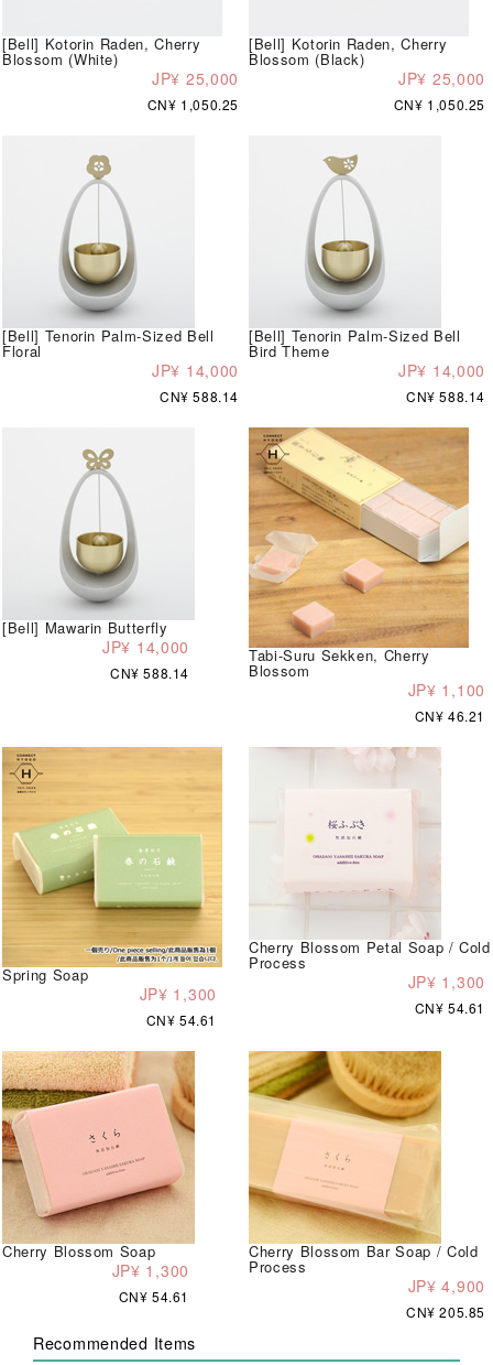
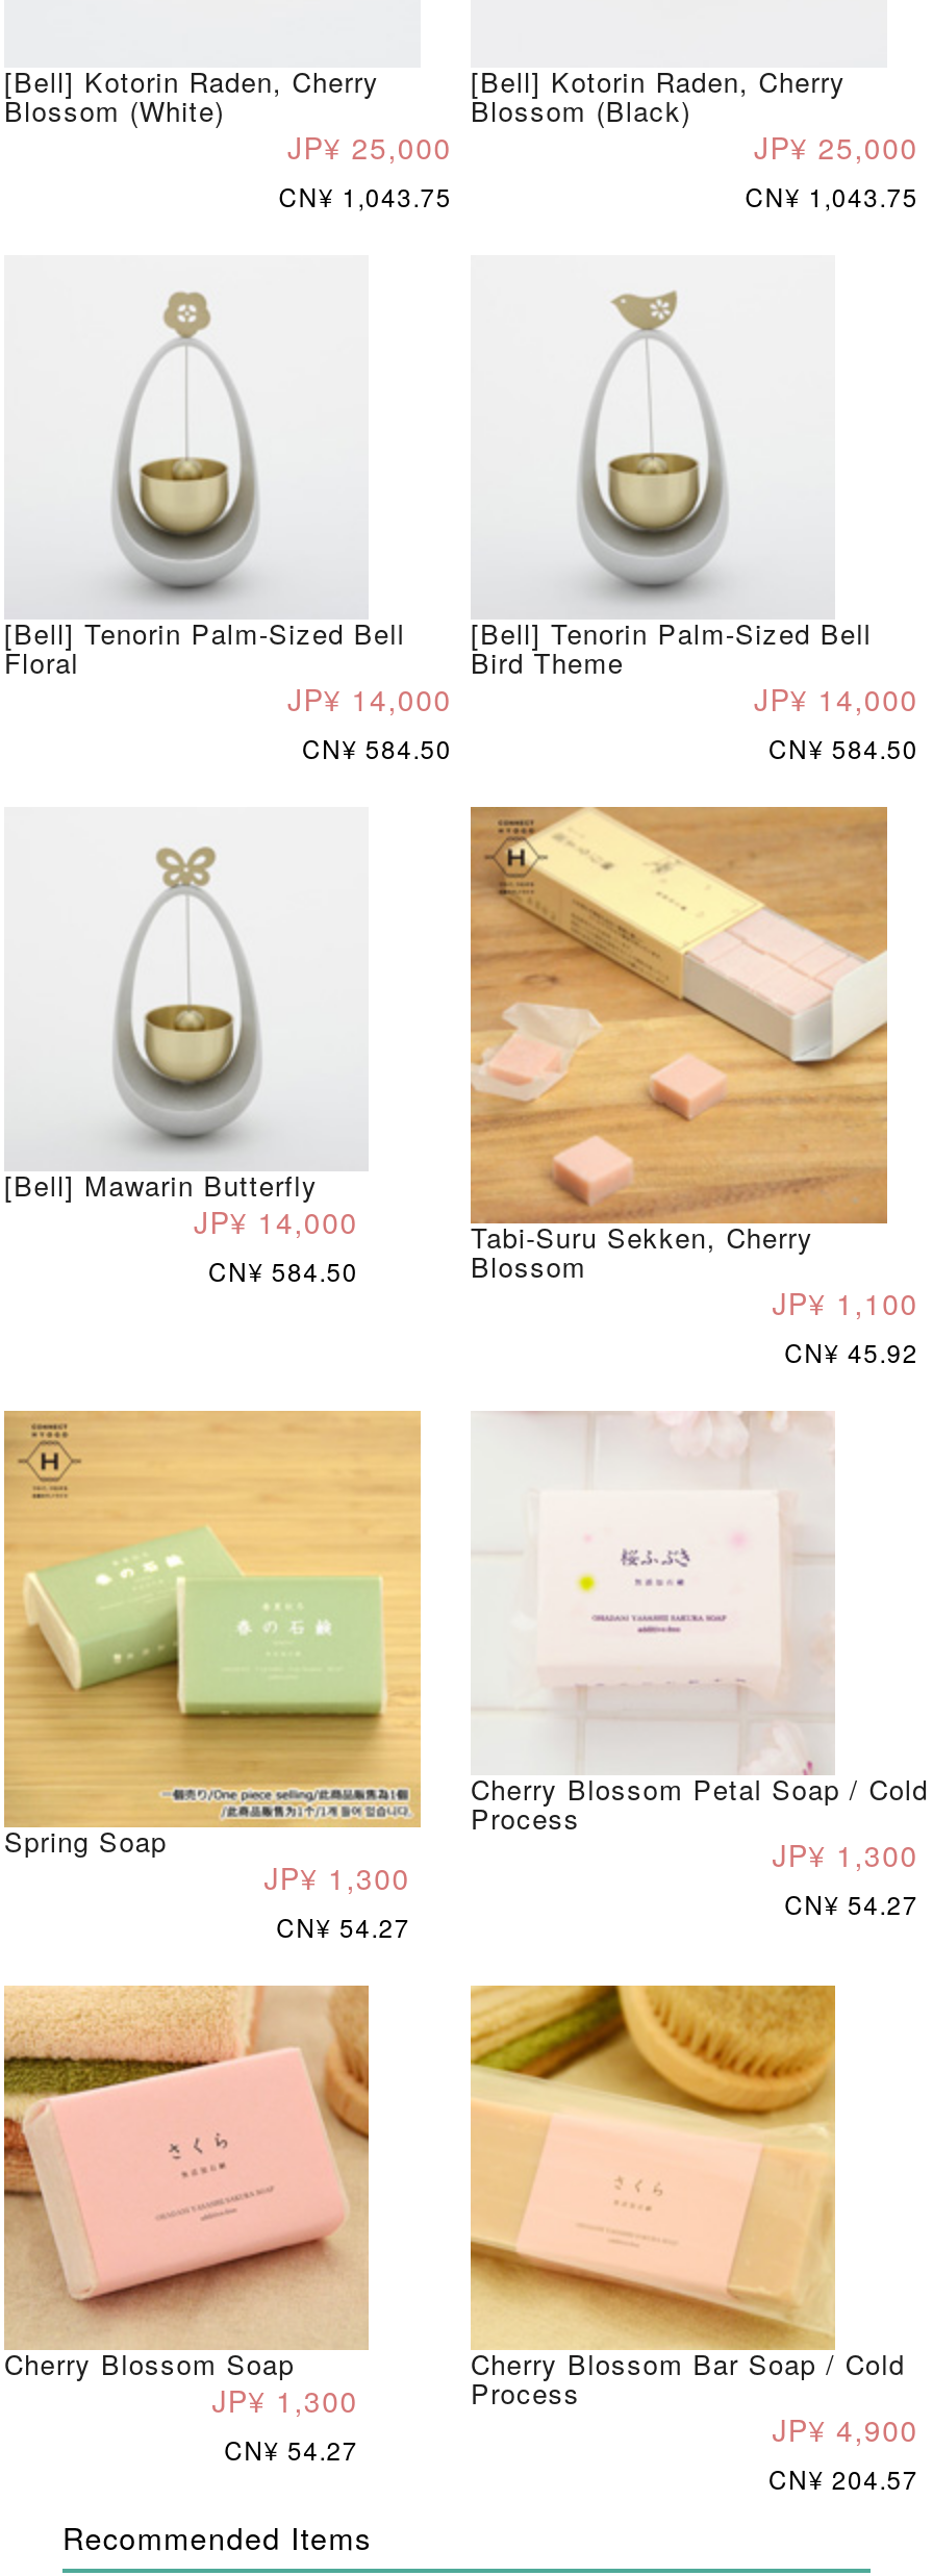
- CN¥ 1,050.25
+ CN¥ 1,043.75

- CN¥ 1,050.25
+ CN¥ 1,043.75

- CN¥ 588.14
+ CN¥ 584.50

- CN¥ 588.14
+ CN¥ 584.50

- CN¥ 588.14
+ CN¥ 584.50

- CN¥ 46.21
+ CN¥ 45.92

- CN¥ 54.61
+ CN¥ 54.27

- CN¥ 54.61
+ CN¥ 54.27

- CN¥ 54.61
+ CN¥ 54.27

- CN¥ 205.85
+ CN¥ 204.57
